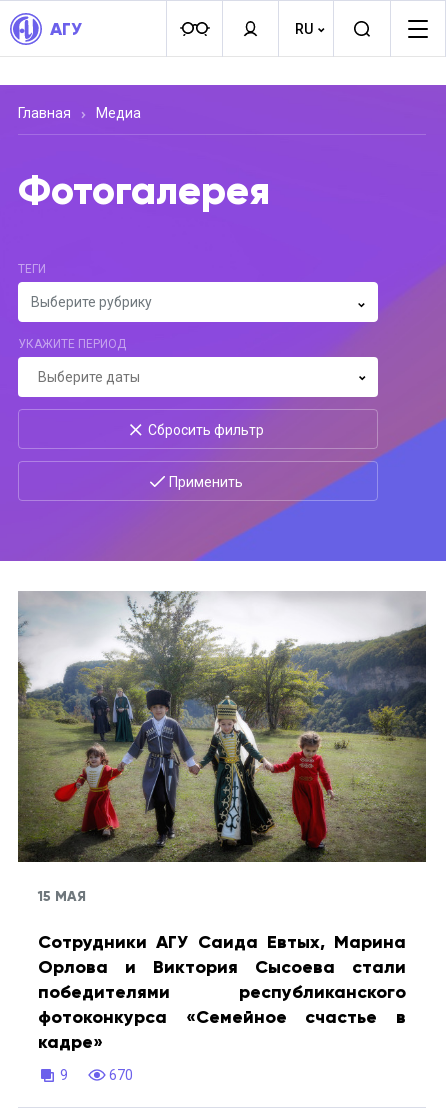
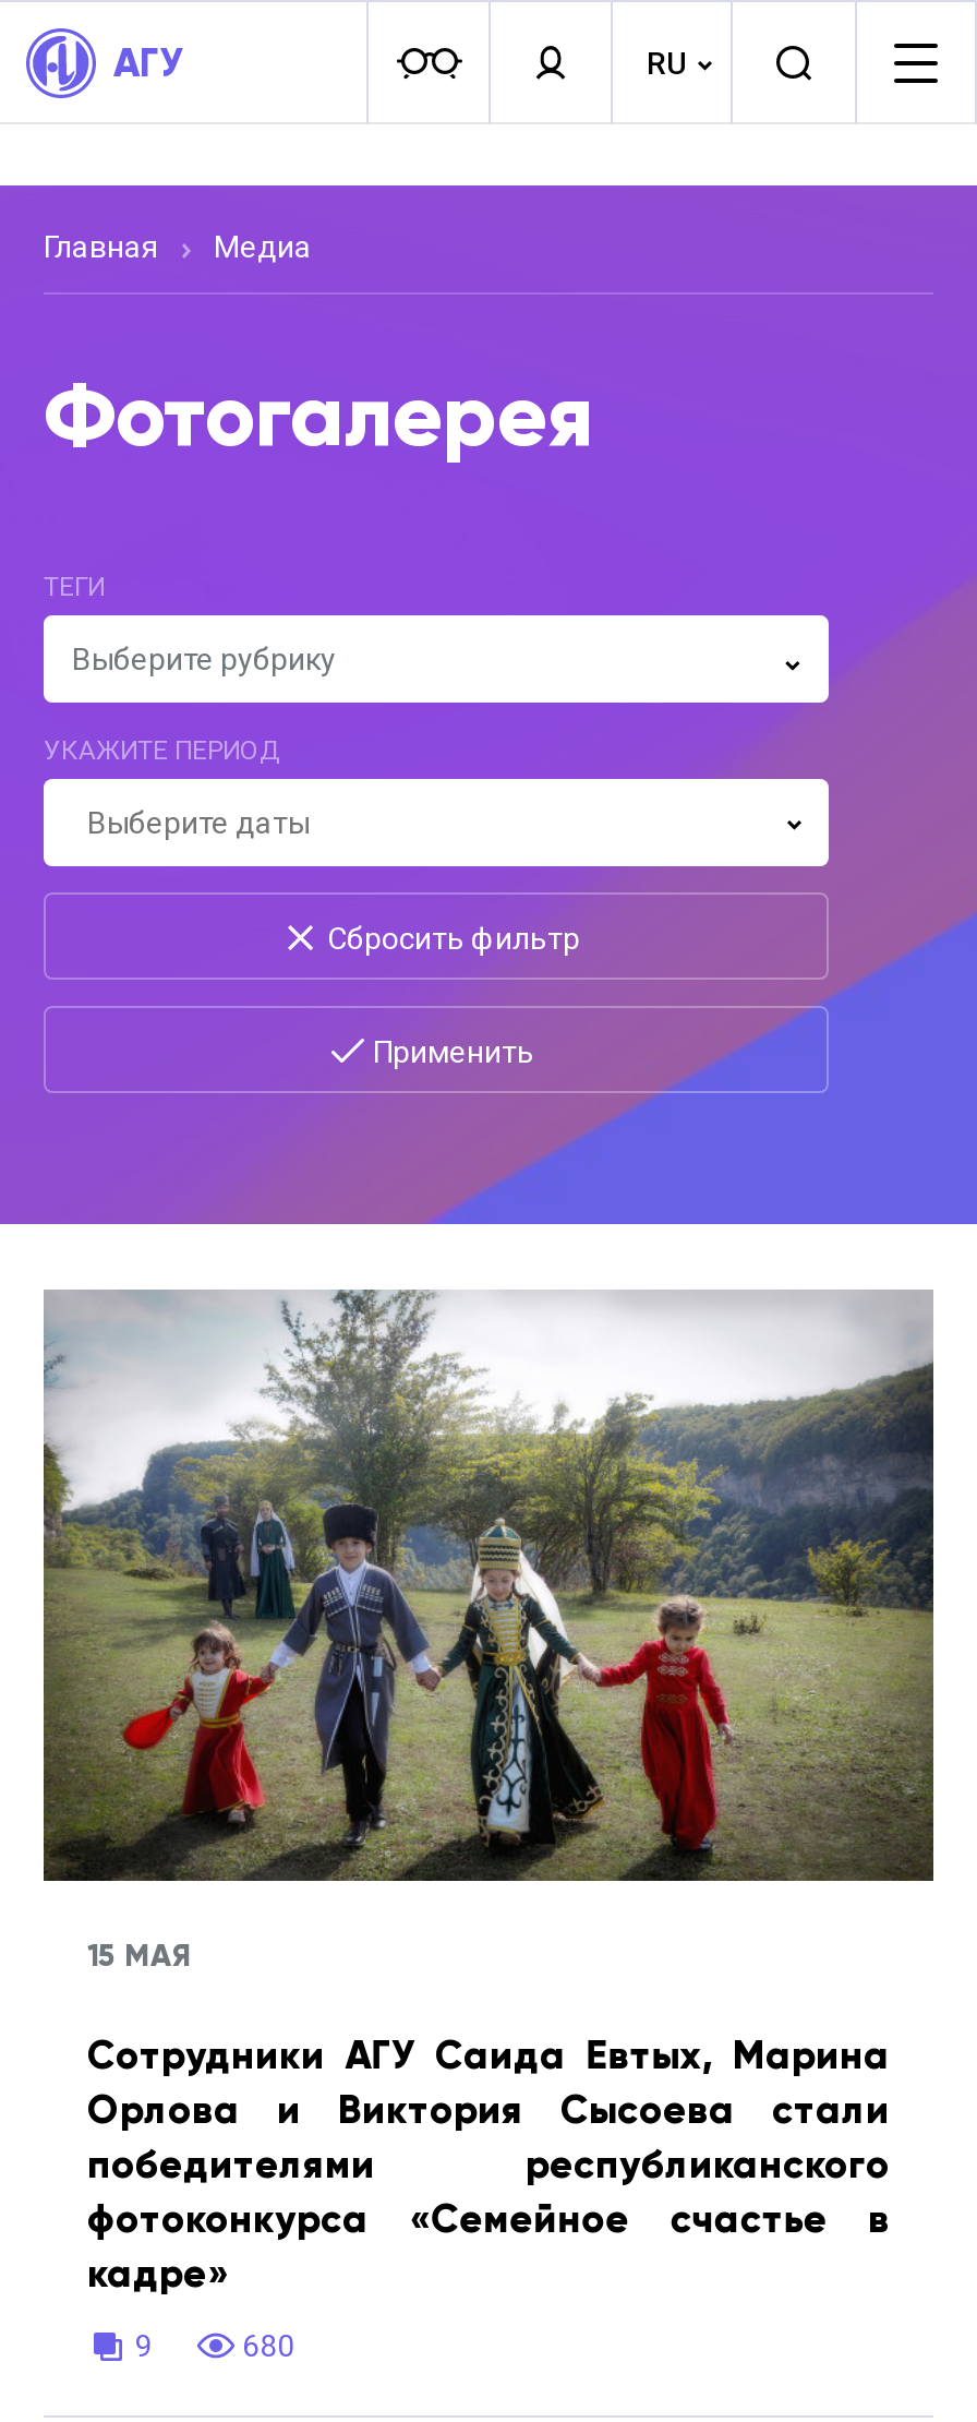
- 670
+ 680
